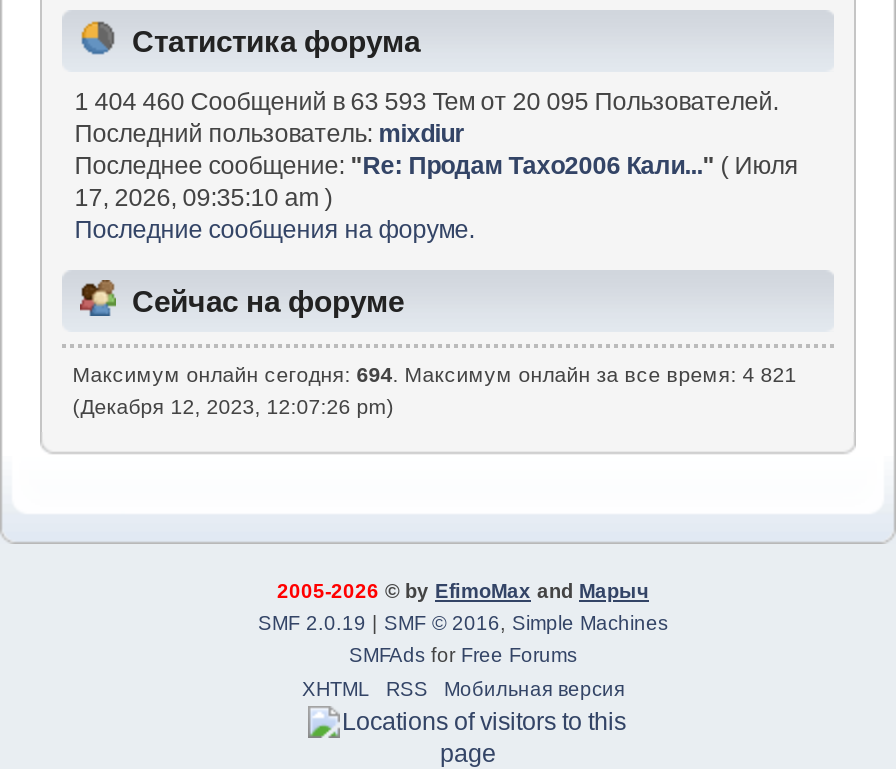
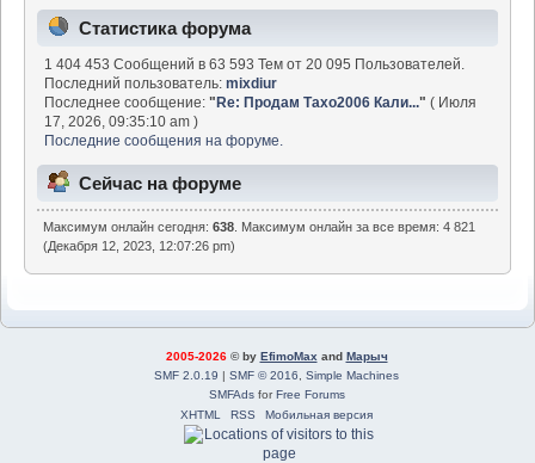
- 1 404 460 Сообщений в 63 593 Тем от 20 095 Пользователей.
+ 1 404 453 Сообщений в 63 593 Тем от 20 095 Пользователей.

- Максимум онлайн сегодня: 694. Максимум онлайн за все время: 4 821
+ Максимум онлайн сегодня: 638. Максимум онлайн за все время: 4 821
